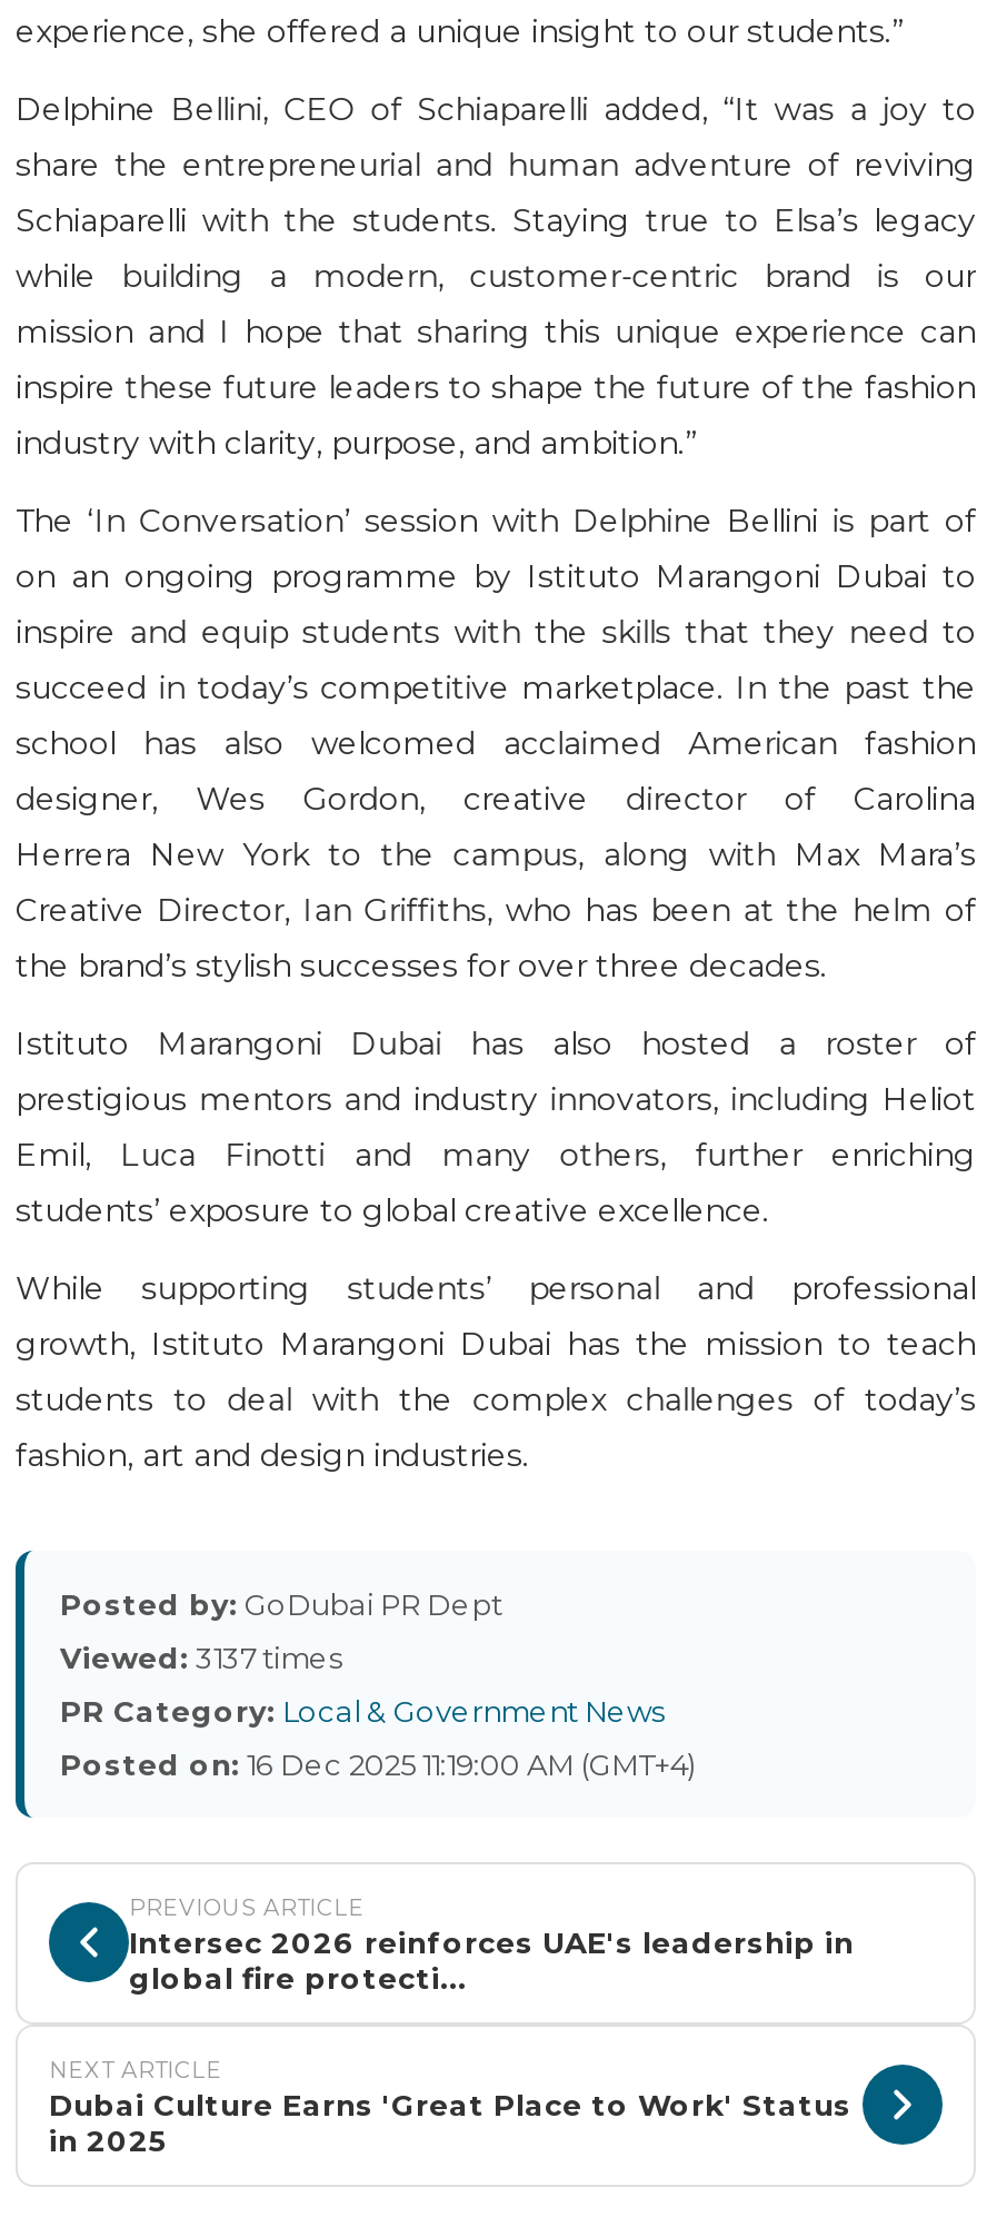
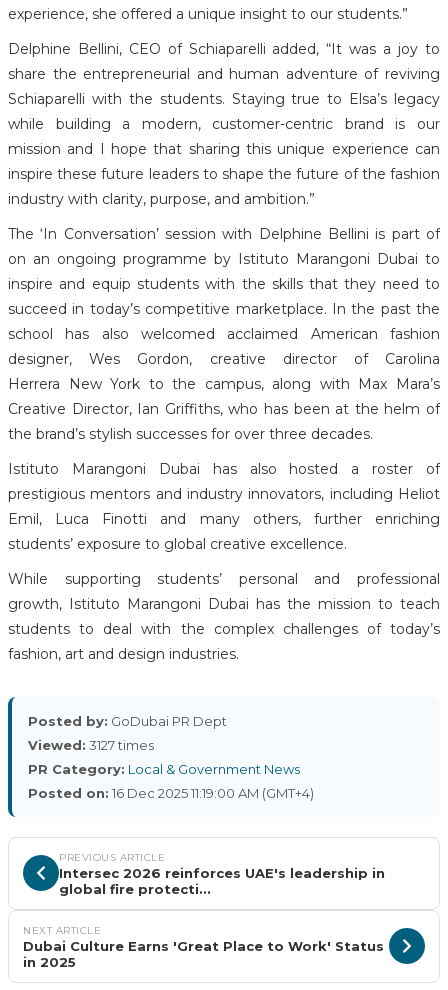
- Viewed: 3137 times
+ Viewed: 3127 times
